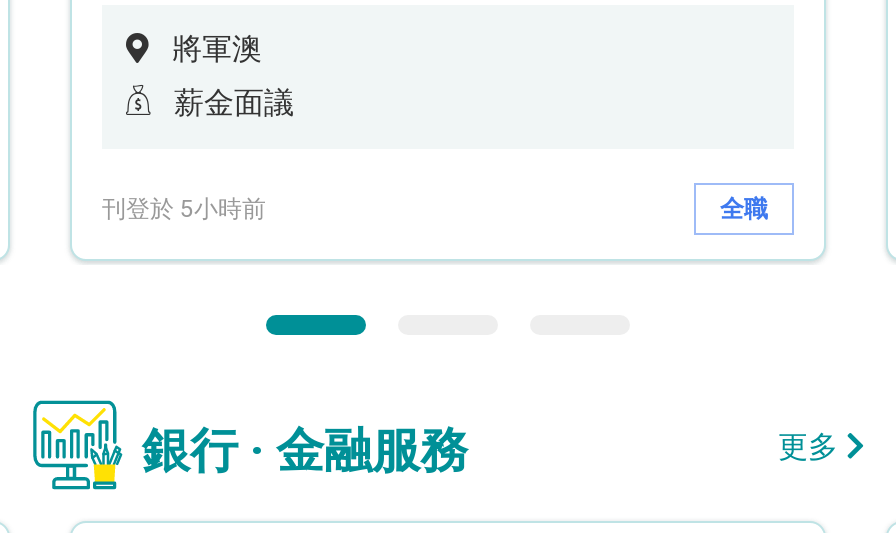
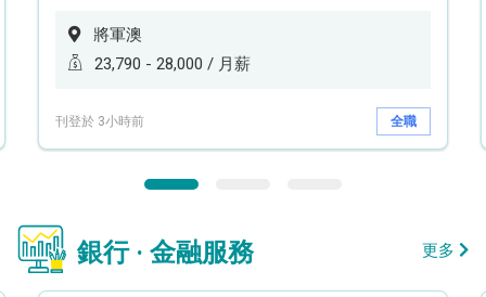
- 薪金面議
+ 23,790 - 28,000 / 月薪

- 刊登於 5小時前
+ 刊登於 3小時前
